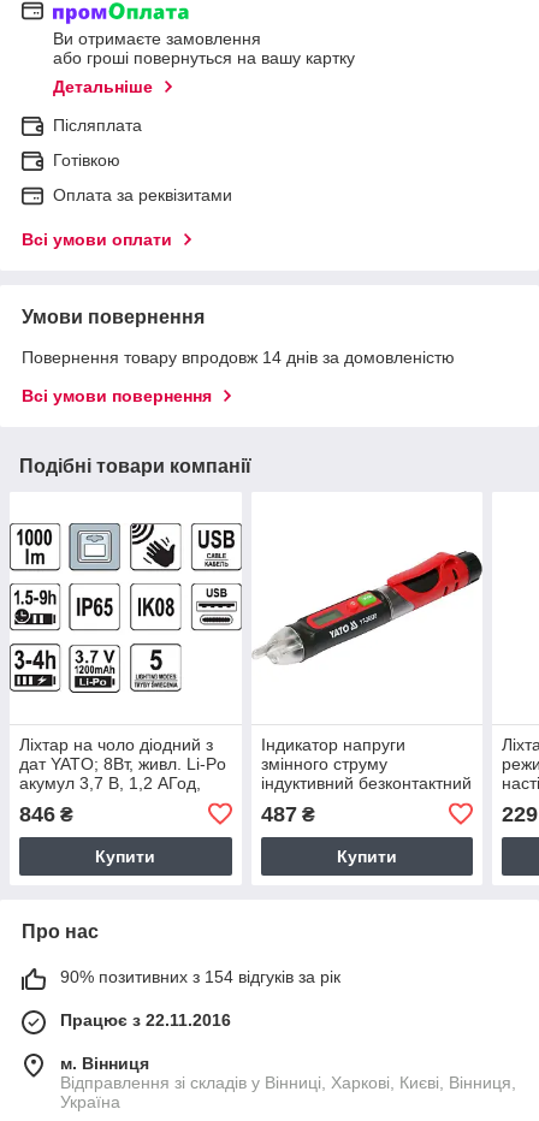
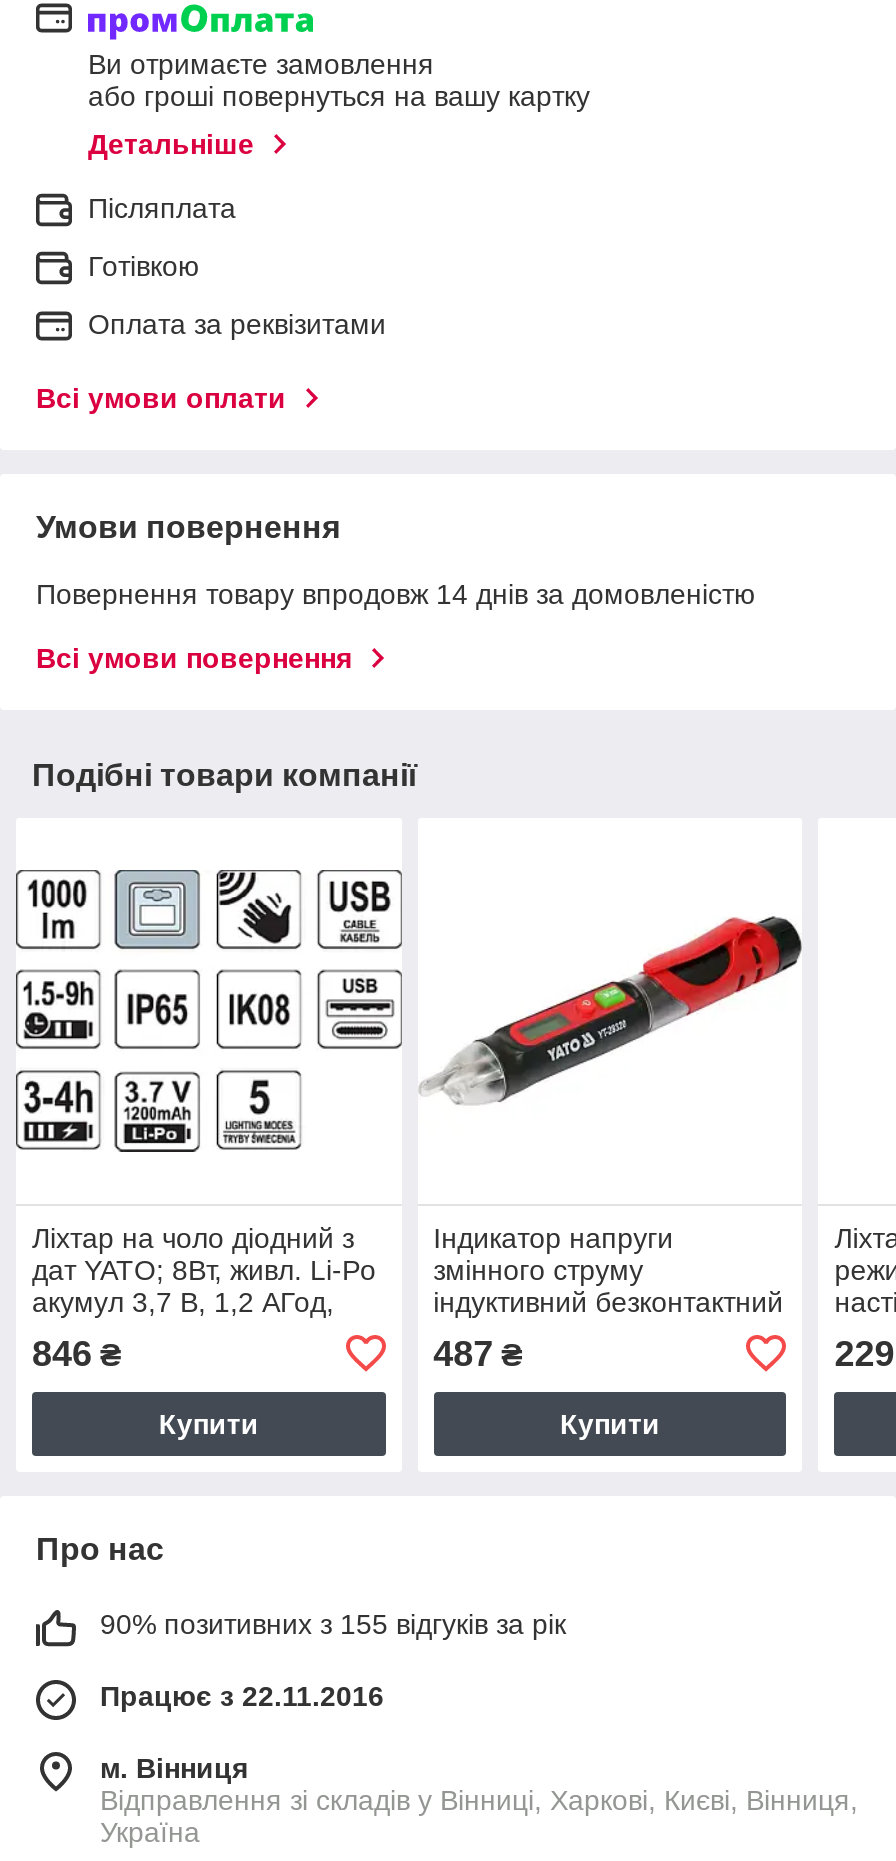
- 90% позитивних з 154 відгуків за рік
+ 90% позитивних з 155 відгуків за рік
